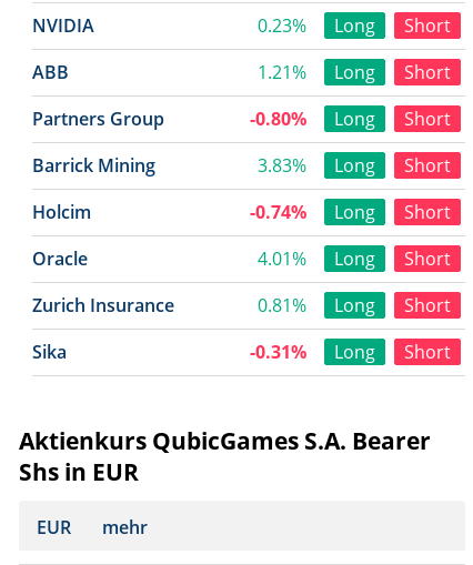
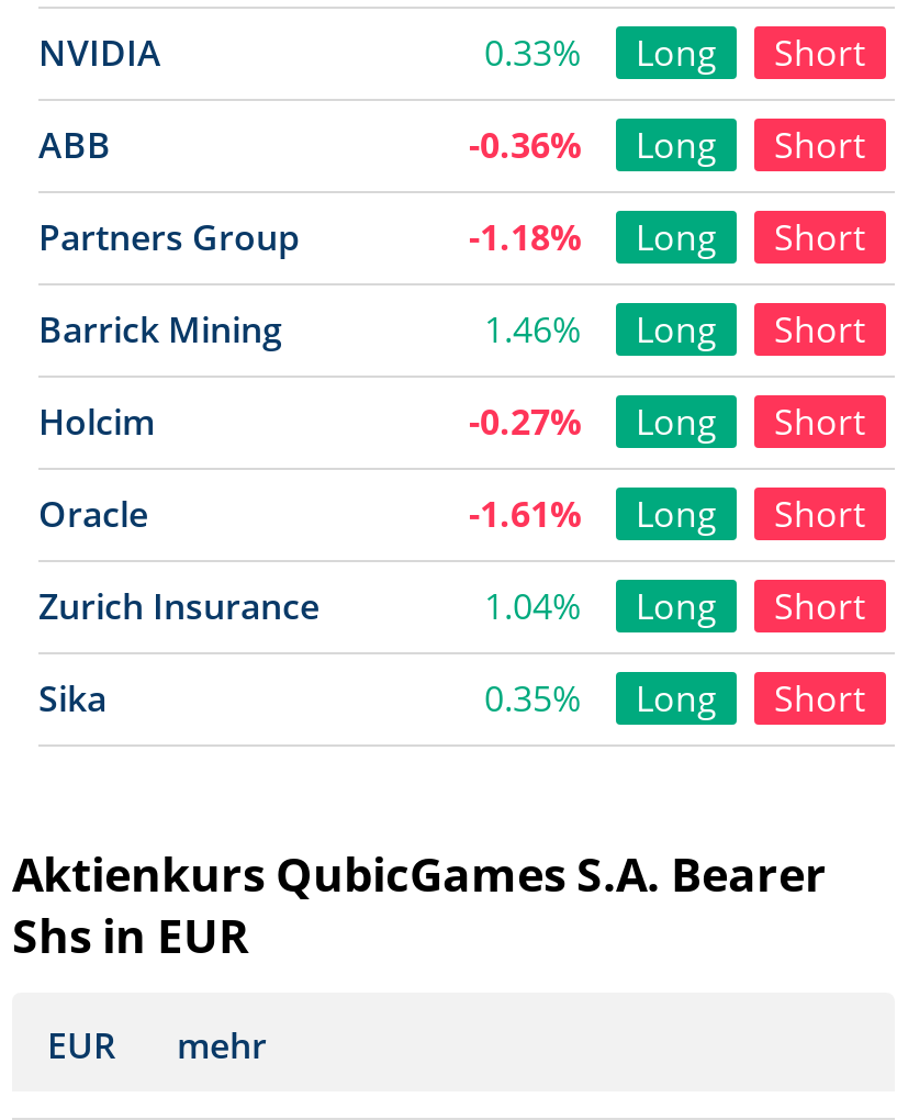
- 0.23% Long Short
+ 0.33% Long Short

- 1.21% Long Short
+ -0.36% Long Short

- -0.80% Long Short
+ -1.18% Long Short

- 3.83% Long Short
+ 1.46% Long Short

- -0.74% Long Short
+ -0.27% Long Short

- 4.01% Long Short
+ -1.61% Long Short

- 0.81% Long Short
+ 1.04% Long Short

- -0.31% Long Short
+ 0.35% Long Short
